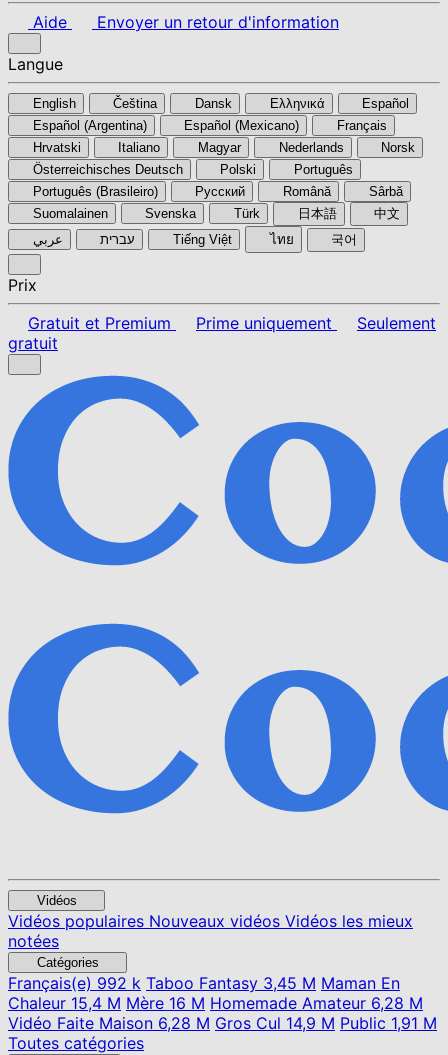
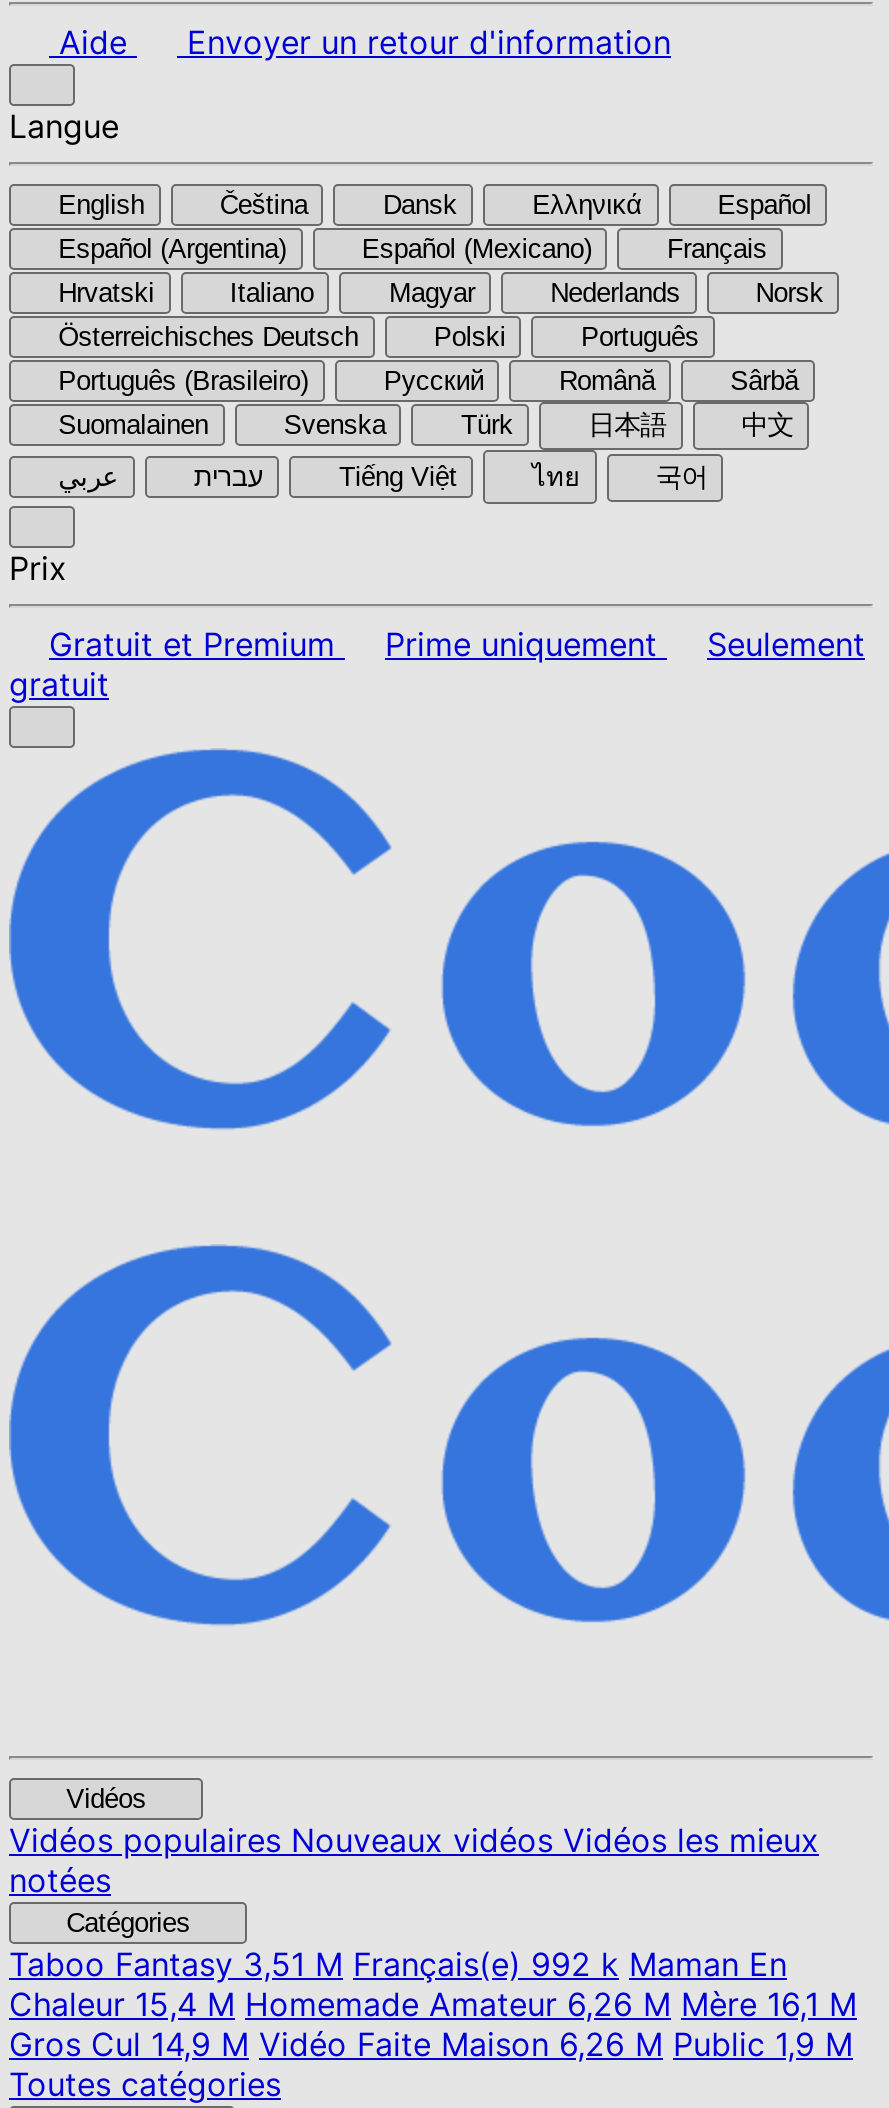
- Français(e)992 k Taboo Fantasy 3,45 M Maman En
+ Taboo Fantasy3,51 M Français(e) 992 k Maman En

- Chaleur 15,4 M Mère 16 M Homemade Amateur 6,28 M
+ Chaleur 15,4 M Homemade Amateur 6,26 M Mère 16,1 M

- Vidéo Faite Maison 6,28 M Gros Cul 14,9 M Public 1,91 M
+ Gros Cul 14,9 M Vidéo Faite Maison 6,26 M Public 1,9 M
